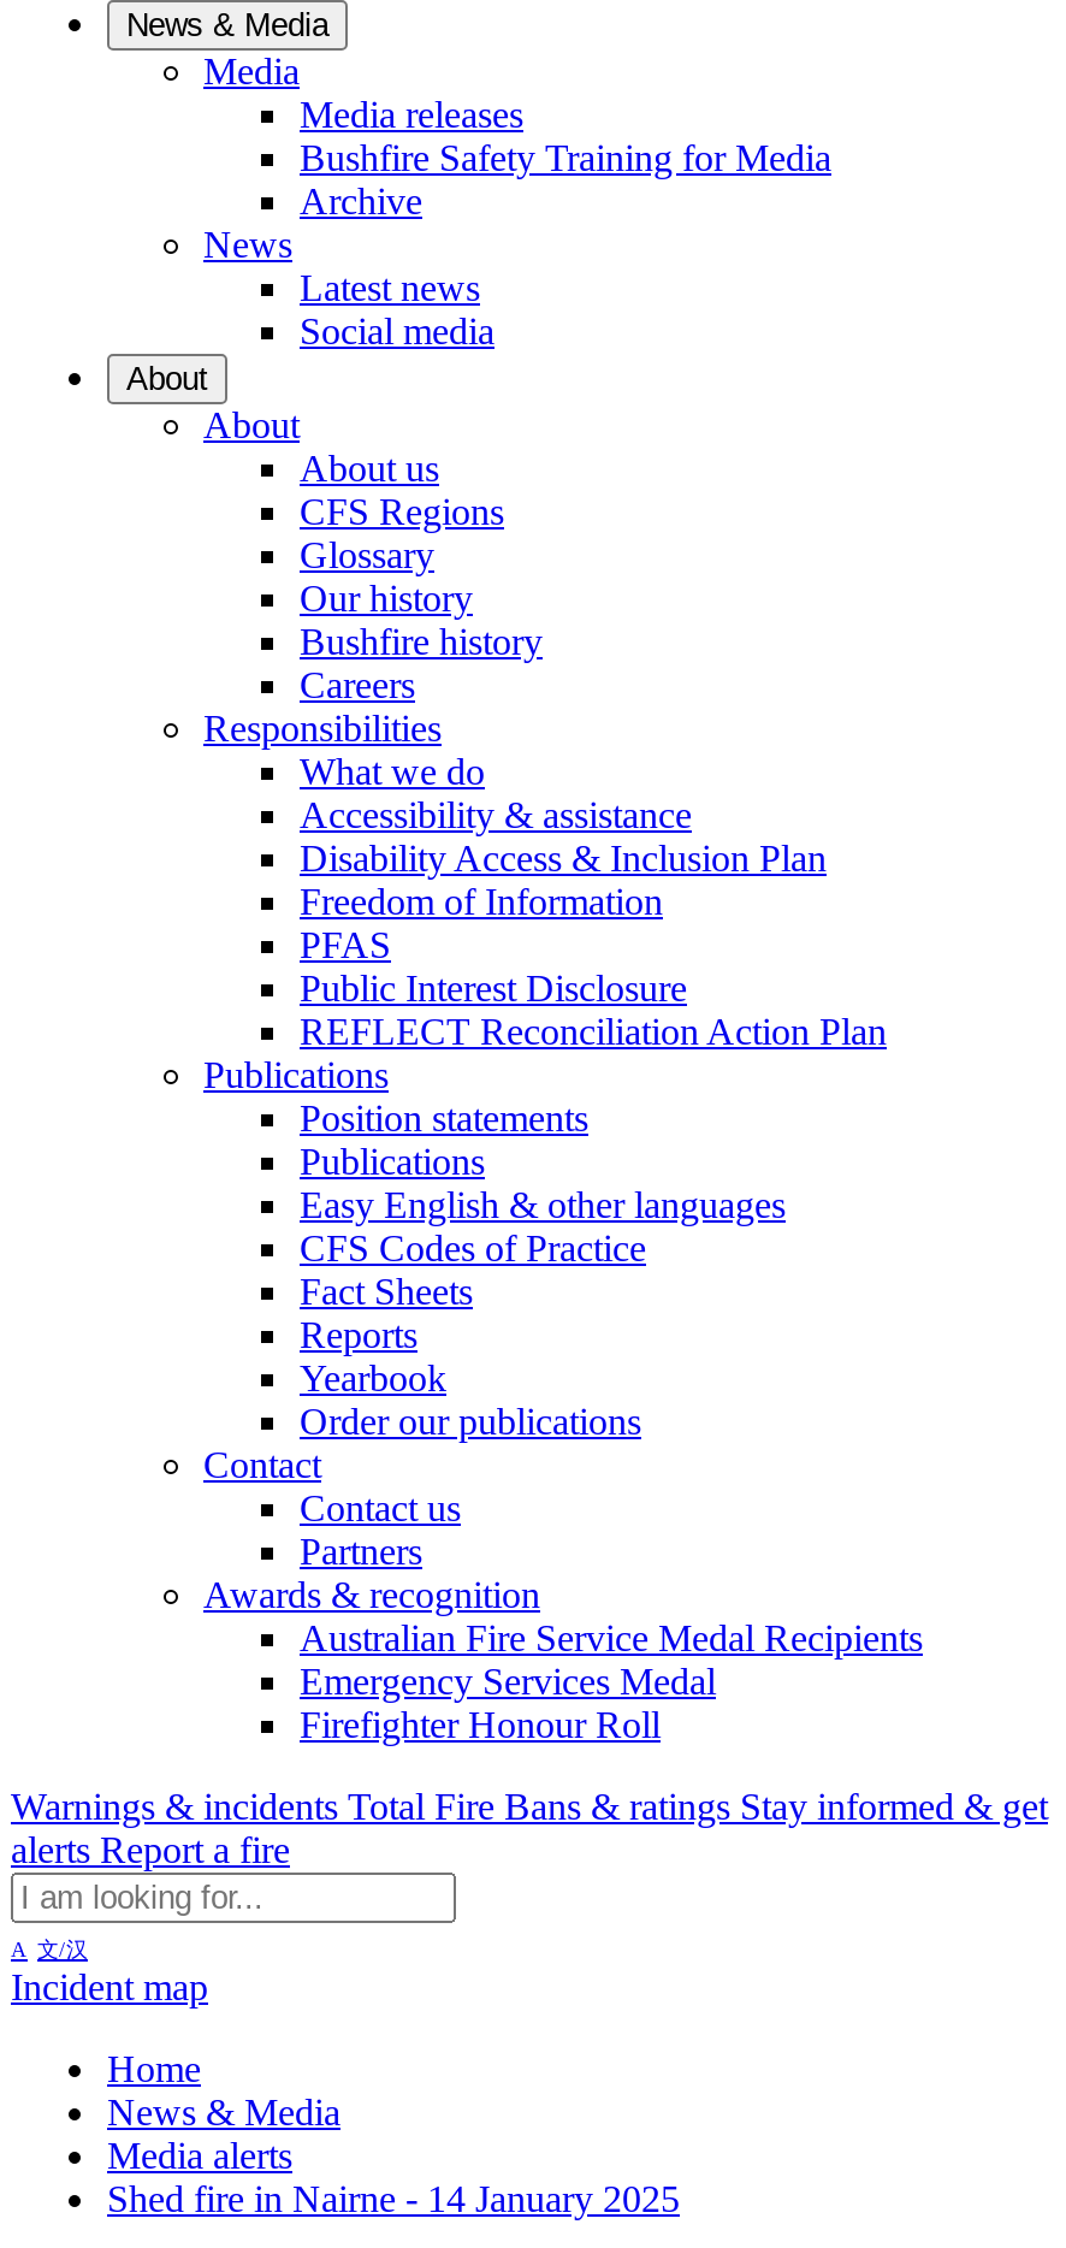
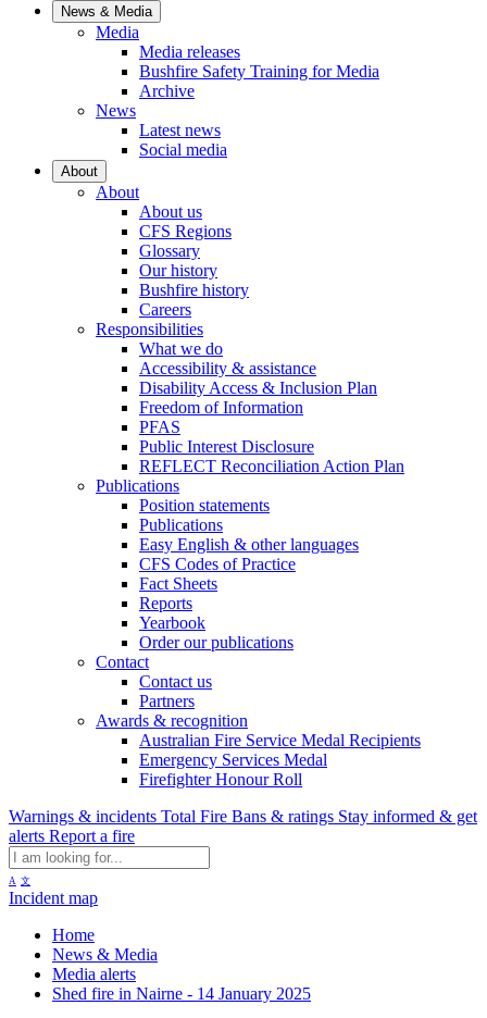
- A 文/汉
+ A 文
